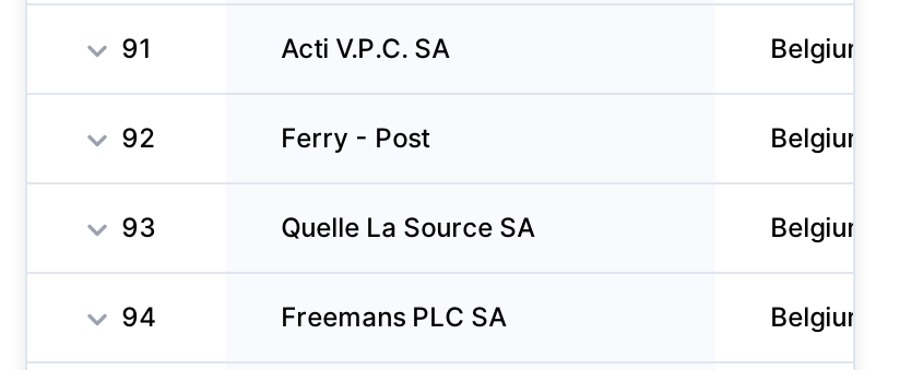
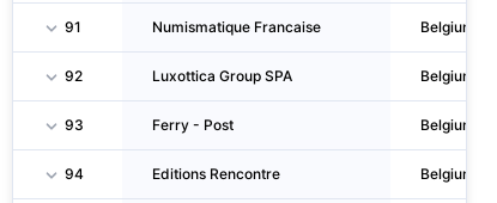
- Acti V.P.C. SA
+ Numismatique Francaise

moved down: Ferry - Post

+ Luxottica Group SPA

- Quelle La Source SA

- Freemans PLC SA
+ Editions Rencontre
